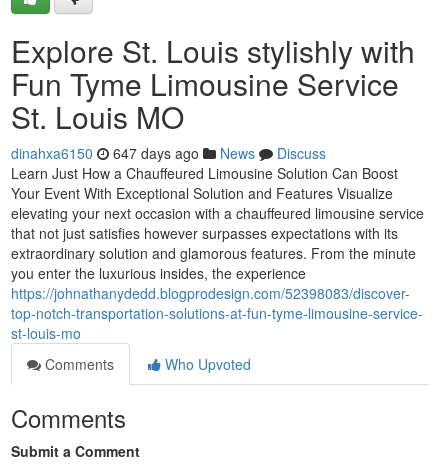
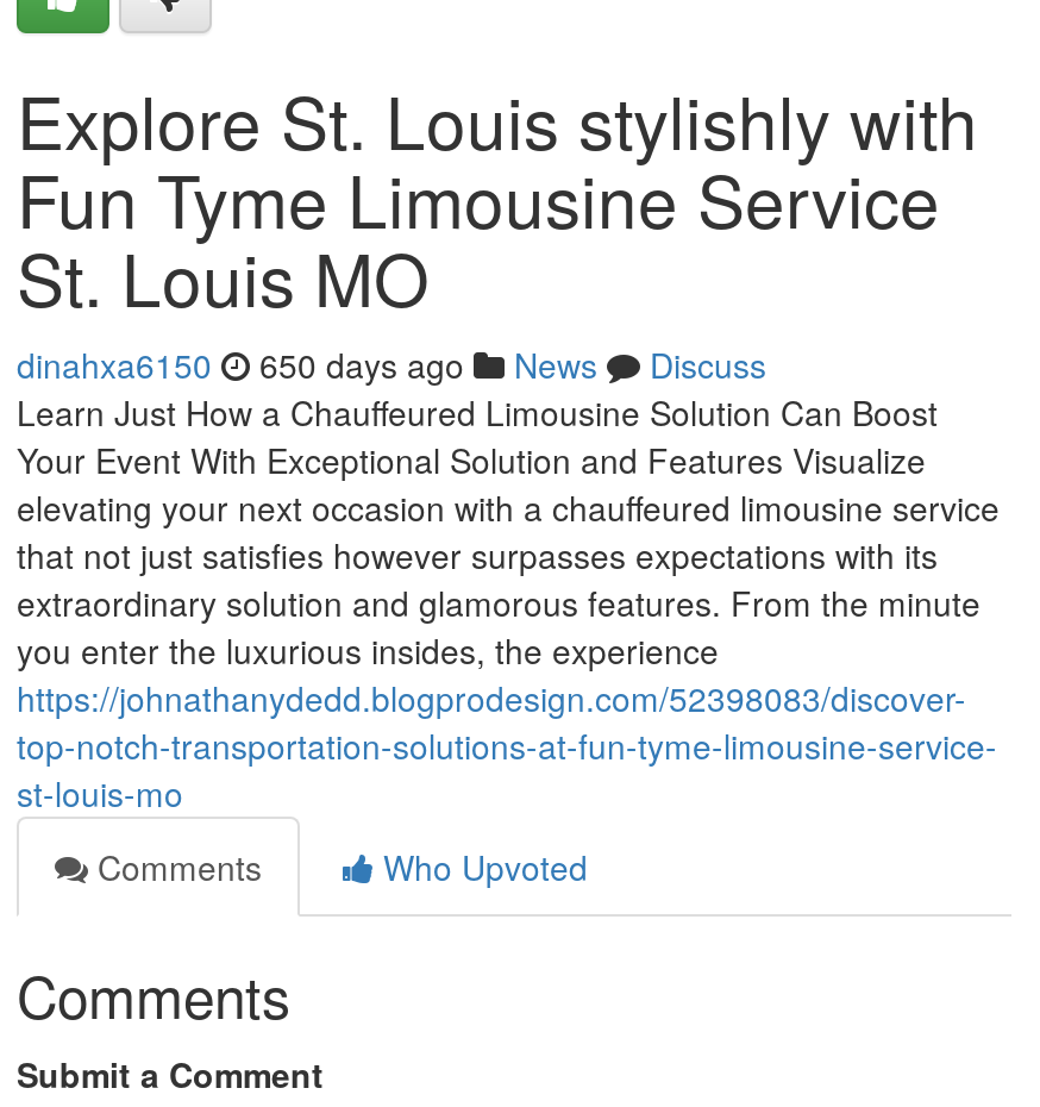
- dinahxa6150 647 days ago News Discuss
+ dinahxa6150 650 days ago News Discuss
